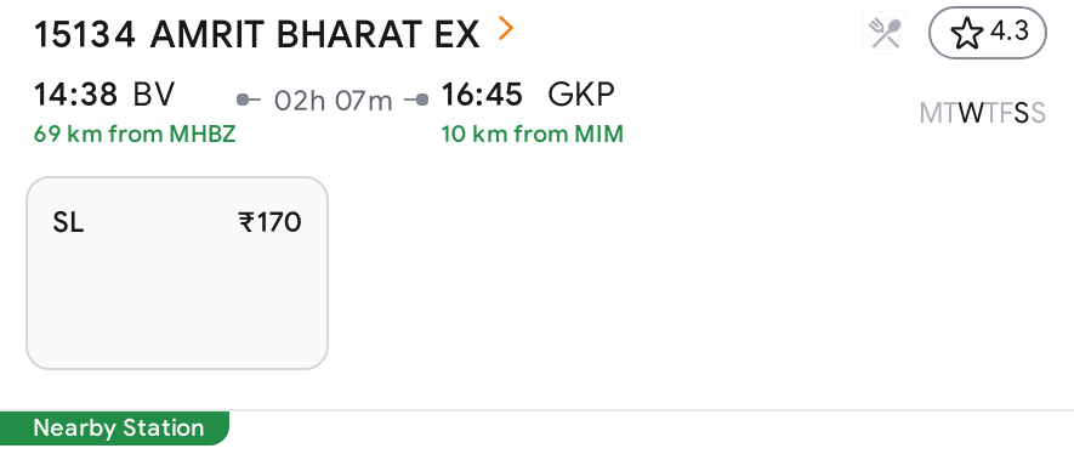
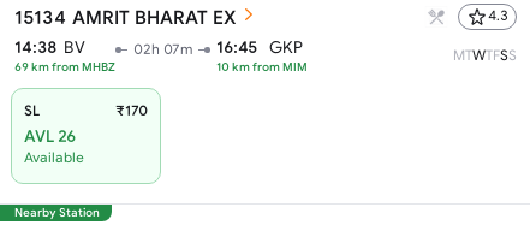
+ AVL 26
+ Available
